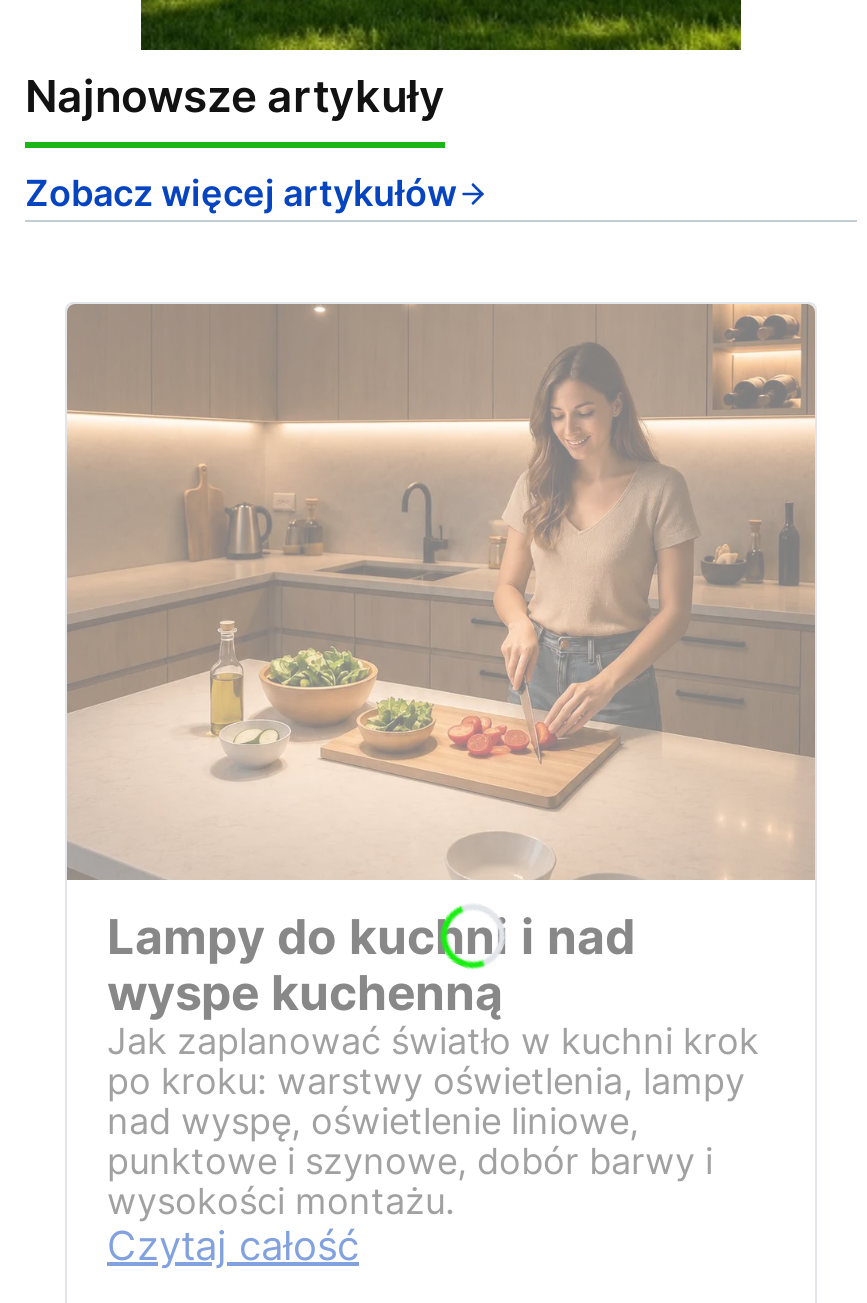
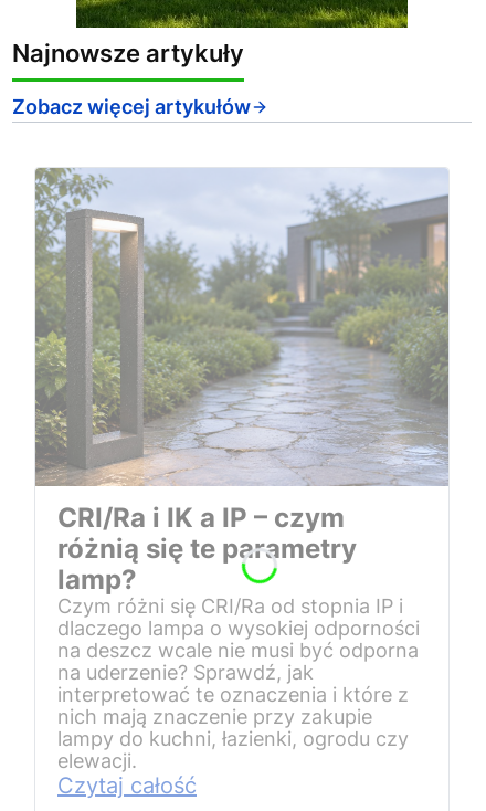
- [image]
- Lampy do kuchni i nad
- wyspe kuchenną
- Jak zaplanować światło w kuchni krok
- po kroku: warstwy oświetlenia, lampy
- nad wyspę, oświetlenie liniowe,
- punktowe i szynowe, dobór barwy i
- wysokości montażu.
+ [image]
+ CRI/Ra i IK a IP – czym
+ różnią się te parametry
+ lamp?
+ Czym różni się CRI/Ra od stopnia IP i
+ dlaczego lampa o wysokiej odporności
+ na deszcz wcale nie musi być odporna
+ na uderzenie? Sprawdź, jak
+ interpretować te oznaczenia i które z
+ nich mają znaczenie przy zakupie
+ lampy do kuchni, łazienki, ogrodu czy
+ elewacji.
